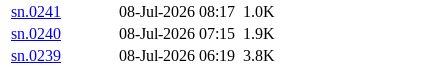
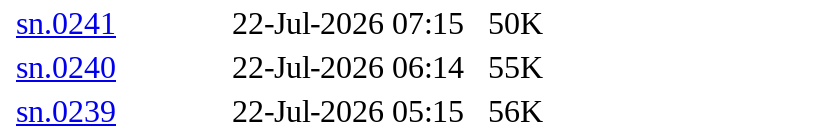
- 08-Jul-2026 08:17 1.0K
+ 22-Jul-2026 07:15
+ 50K

- 08-Jul-2026 07:15 1.9K
+ 22-Jul-2026 06:14
+ 55K

- 08-Jul-2026 06:19 3.8K
+ 22-Jul-2026 05:15
+ 56K
